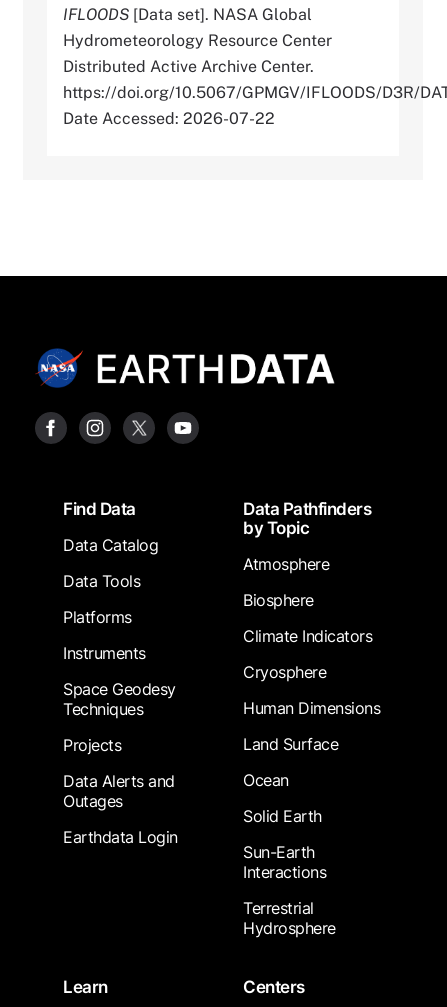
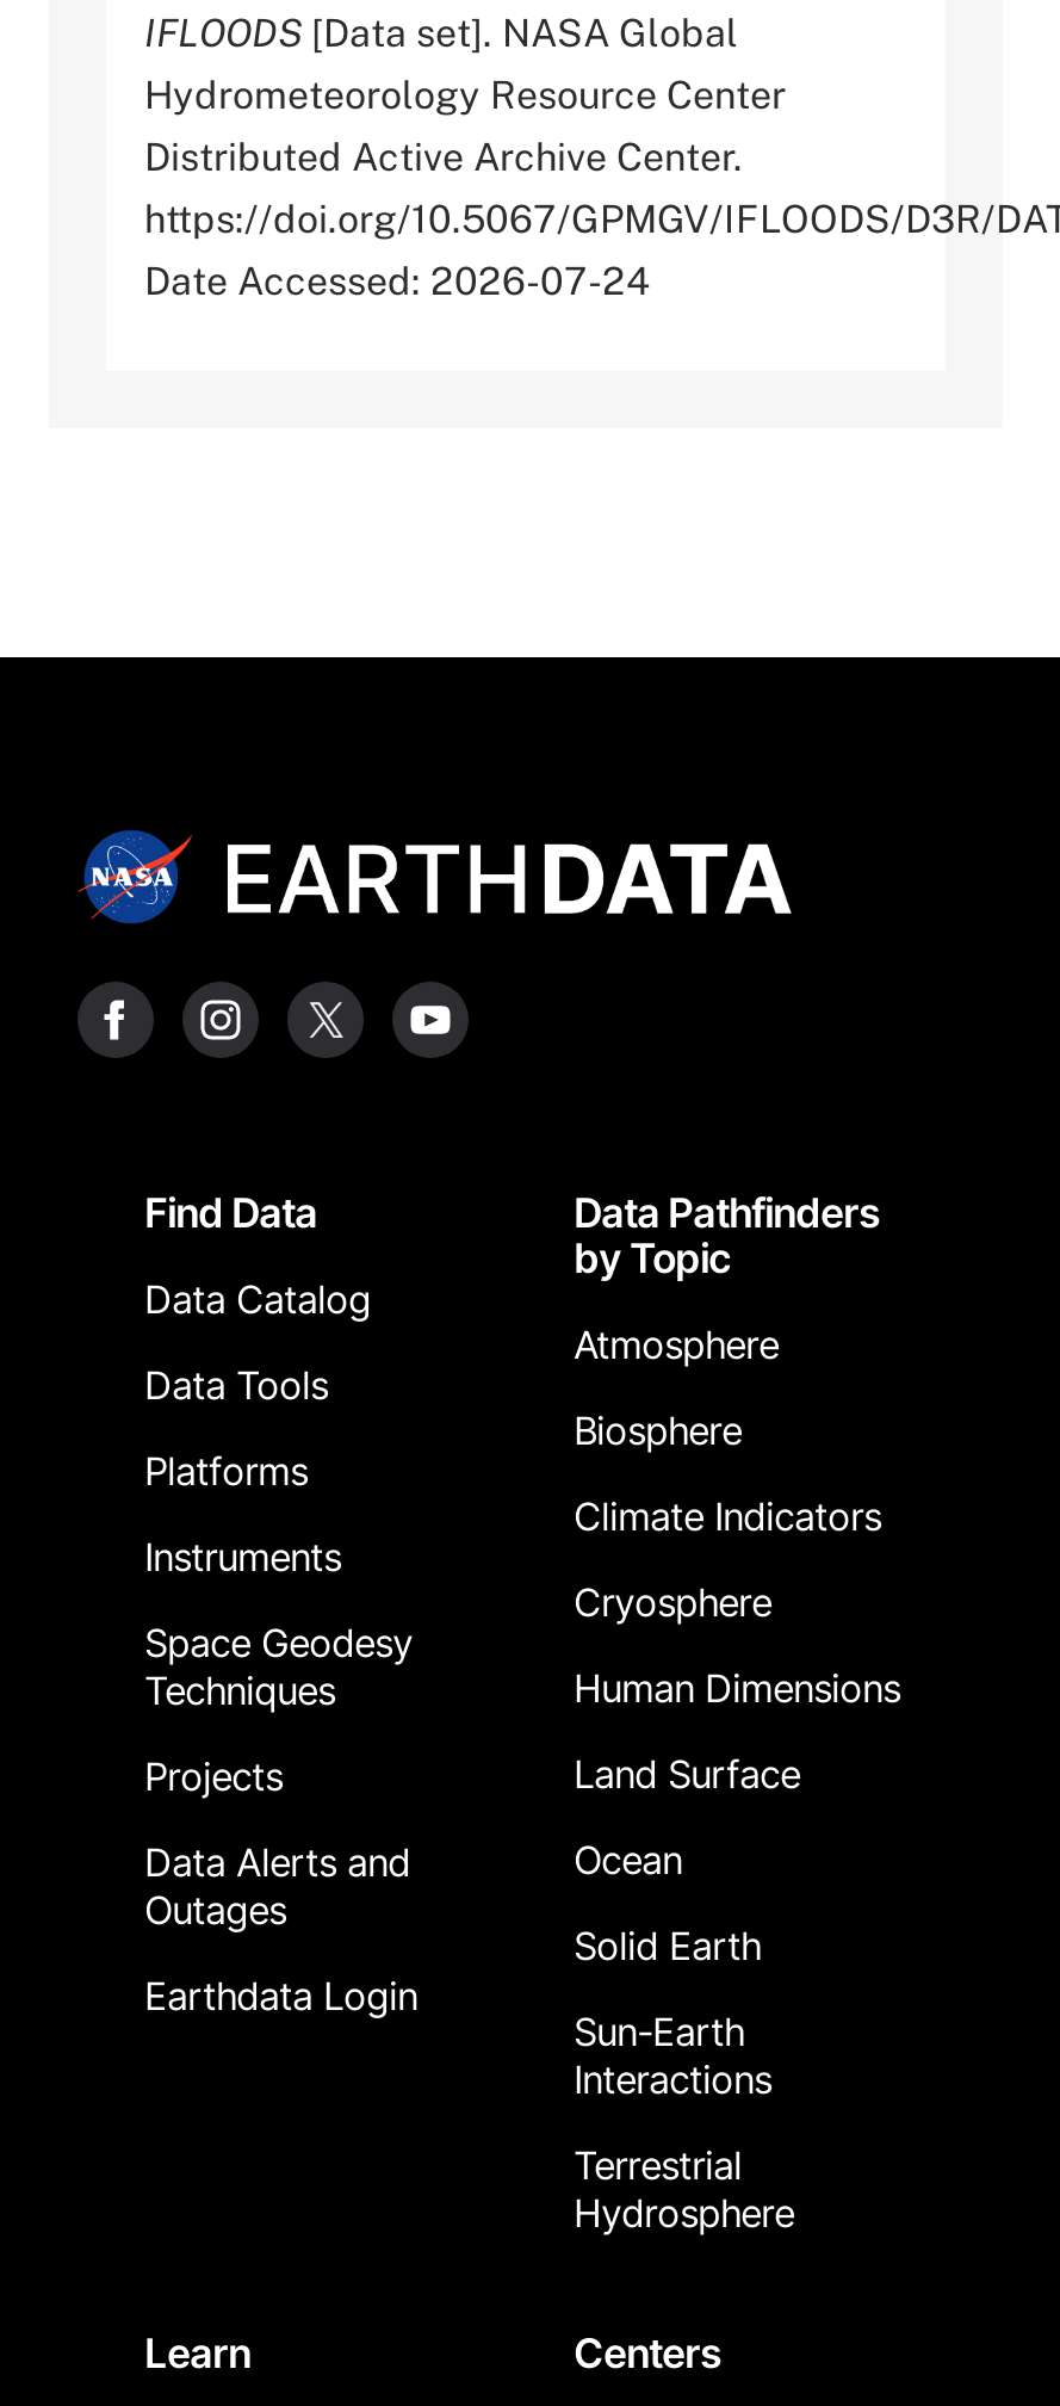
- Date Accessed: 2026-07-22
+ Date Accessed: 2026-07-24
